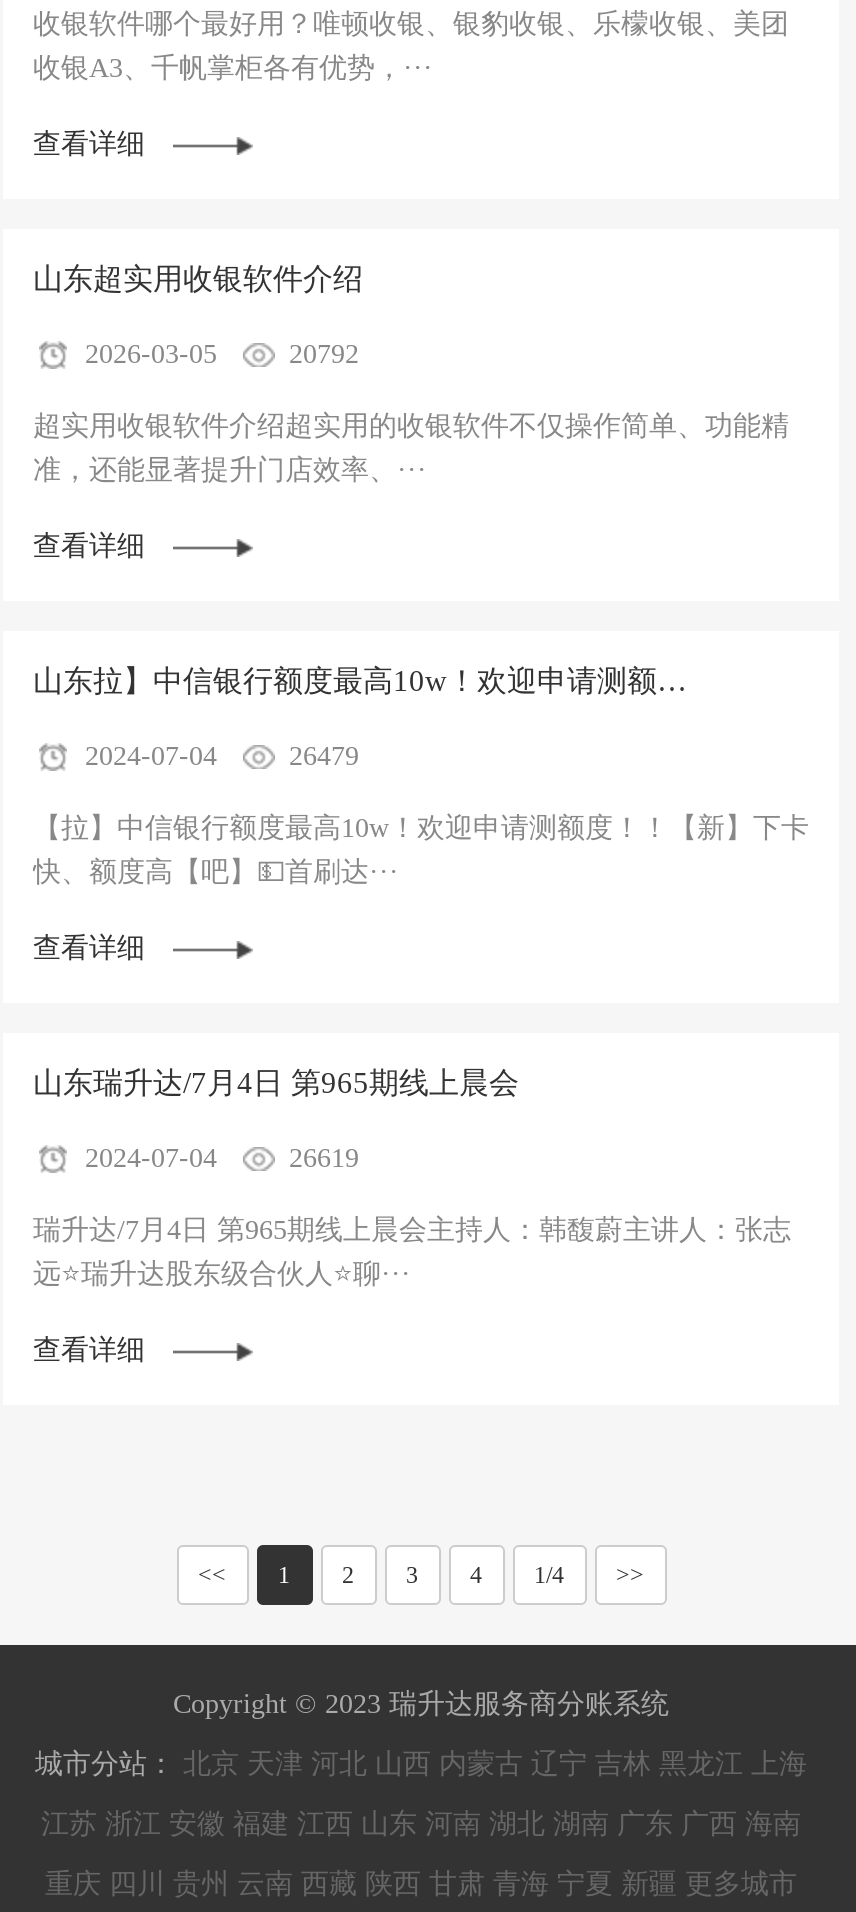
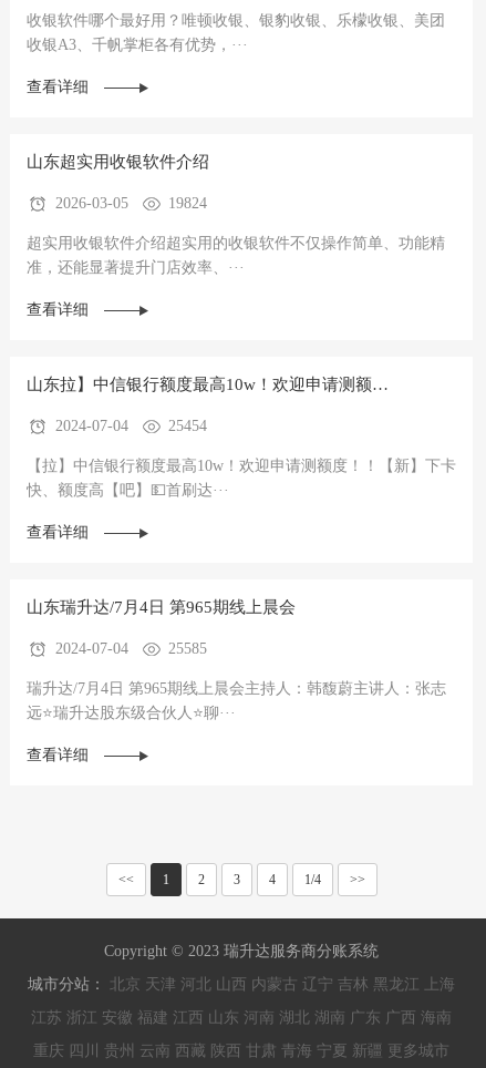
- 20792
+ 19824

- 26479
+ 25454

- 26619
+ 25585
